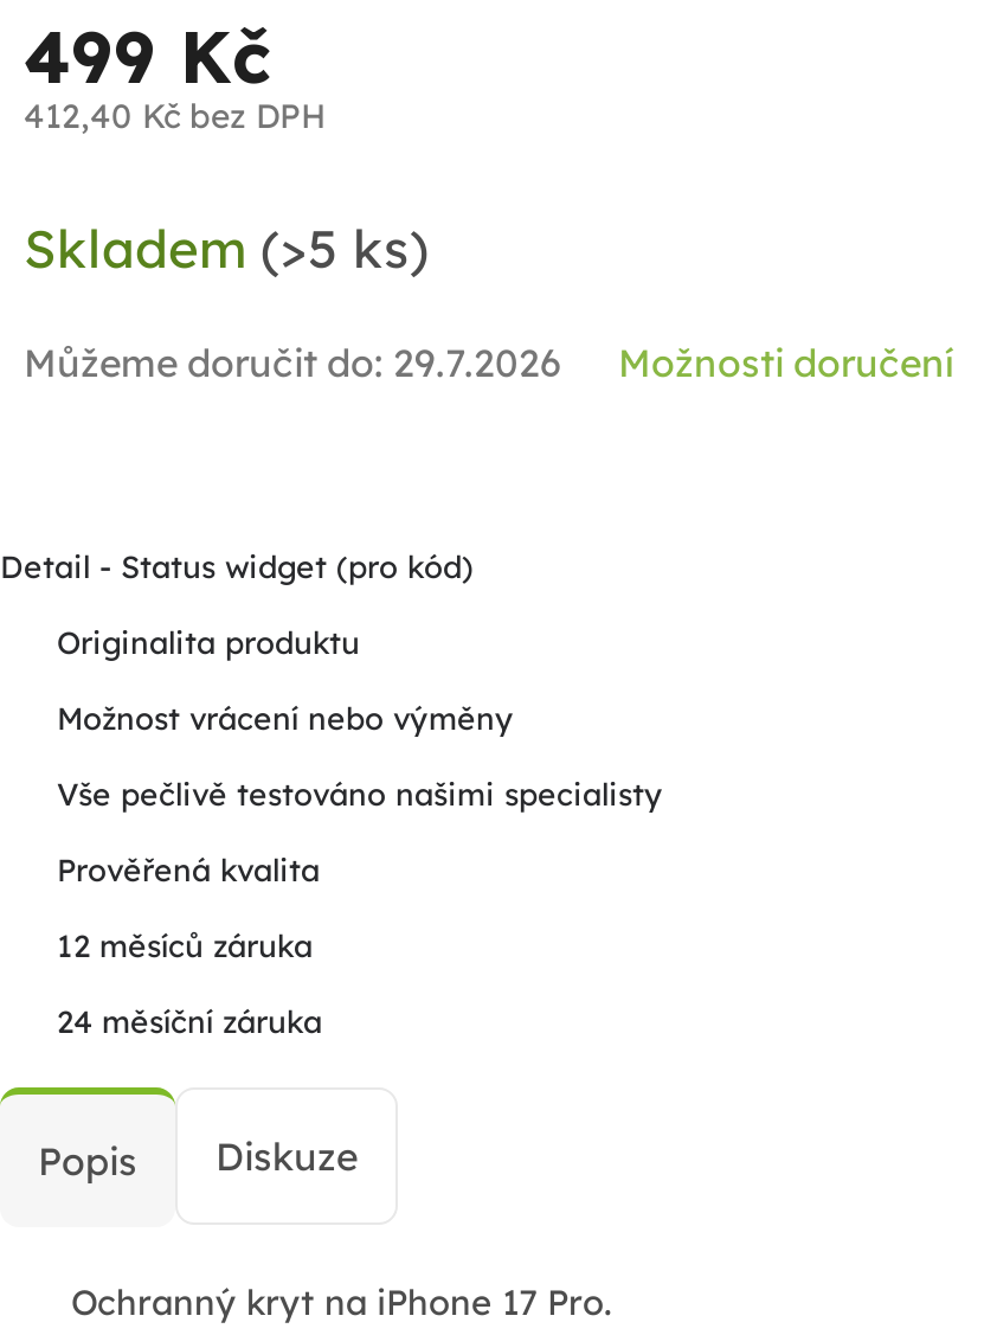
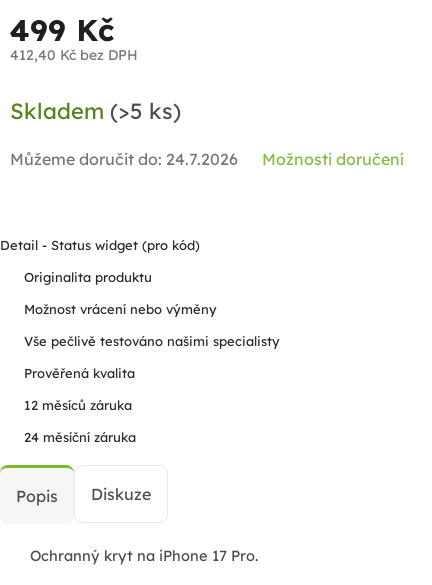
- Můžeme doručit do: 29.7.2026
+ Můžeme doručit do: 24.7.2026
